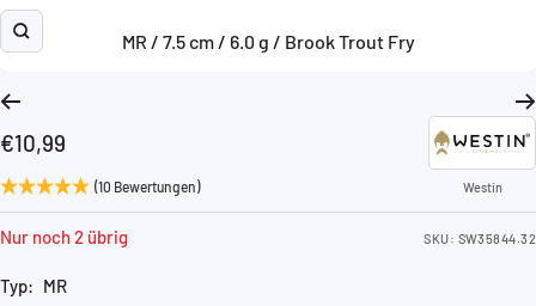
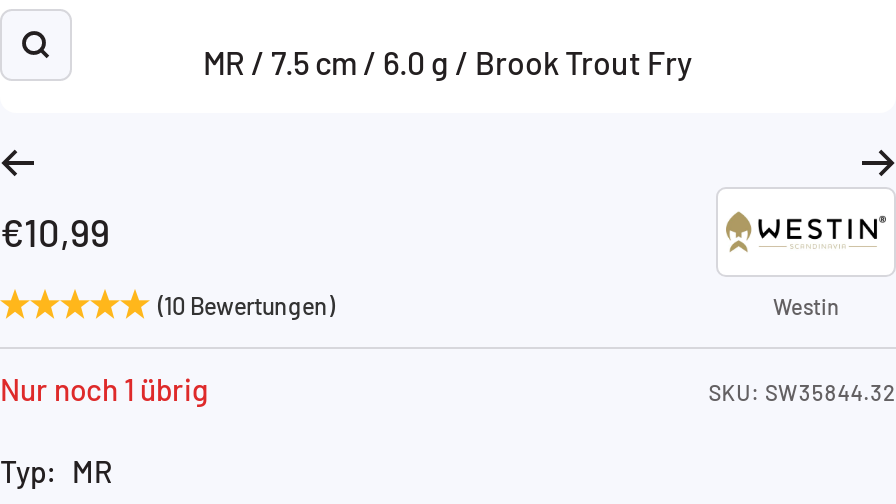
- Nur noch 2 übrig
+ Nur noch 1 übrig
